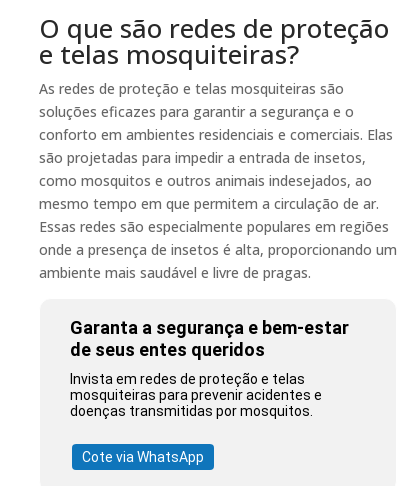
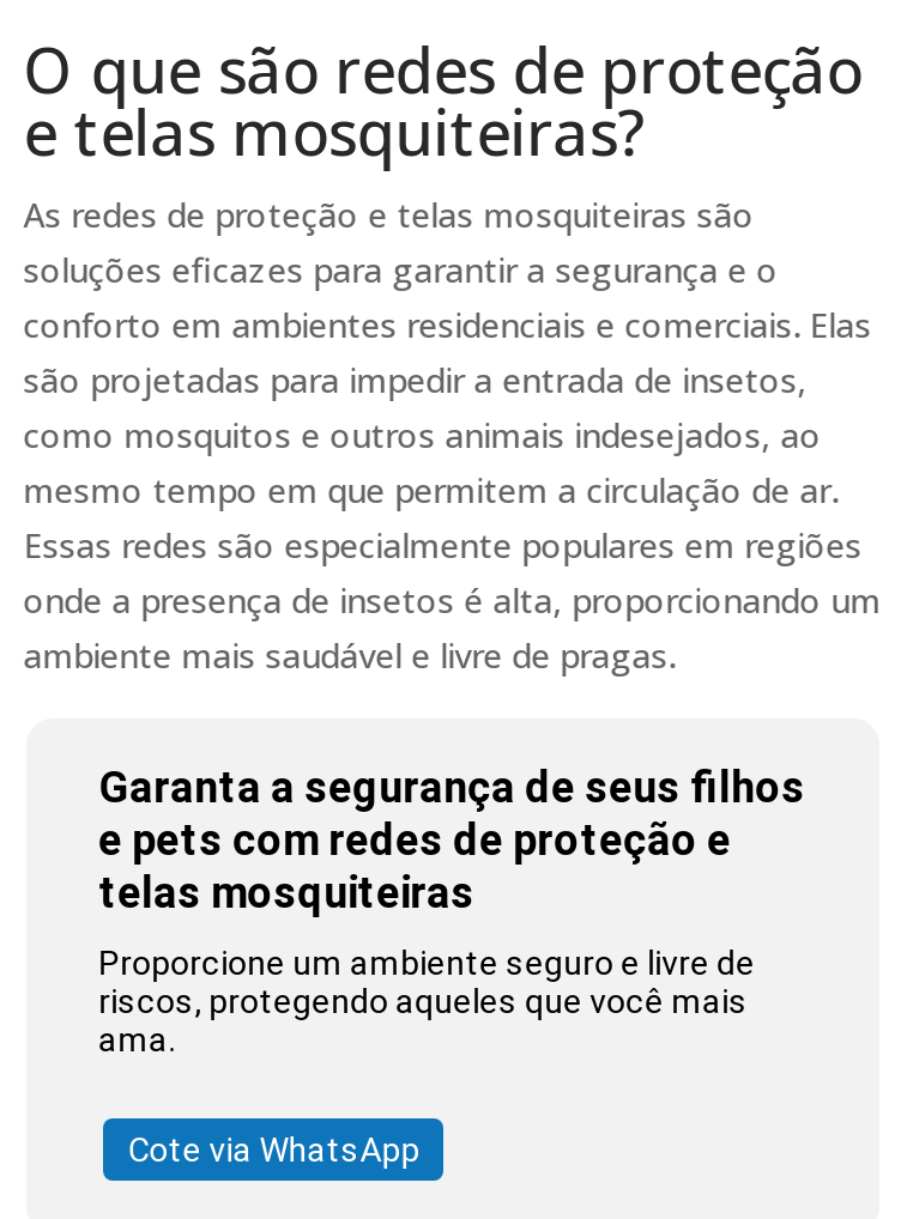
- Garanta a segurança e bem-estar
- de seus entes queridos
+ Garanta a segurança de seus filhos
+ e pets com redes de proteção e
+ telas mosquiteiras

- Invista em redes de proteção e telas
- mosquiteiras para prevenir acidentes e
- doenças transmitidas por mosquitos.
+ Proporcione um ambiente seguro e livre de
+ riscos, protegendo aqueles que você mais
+ ama.
